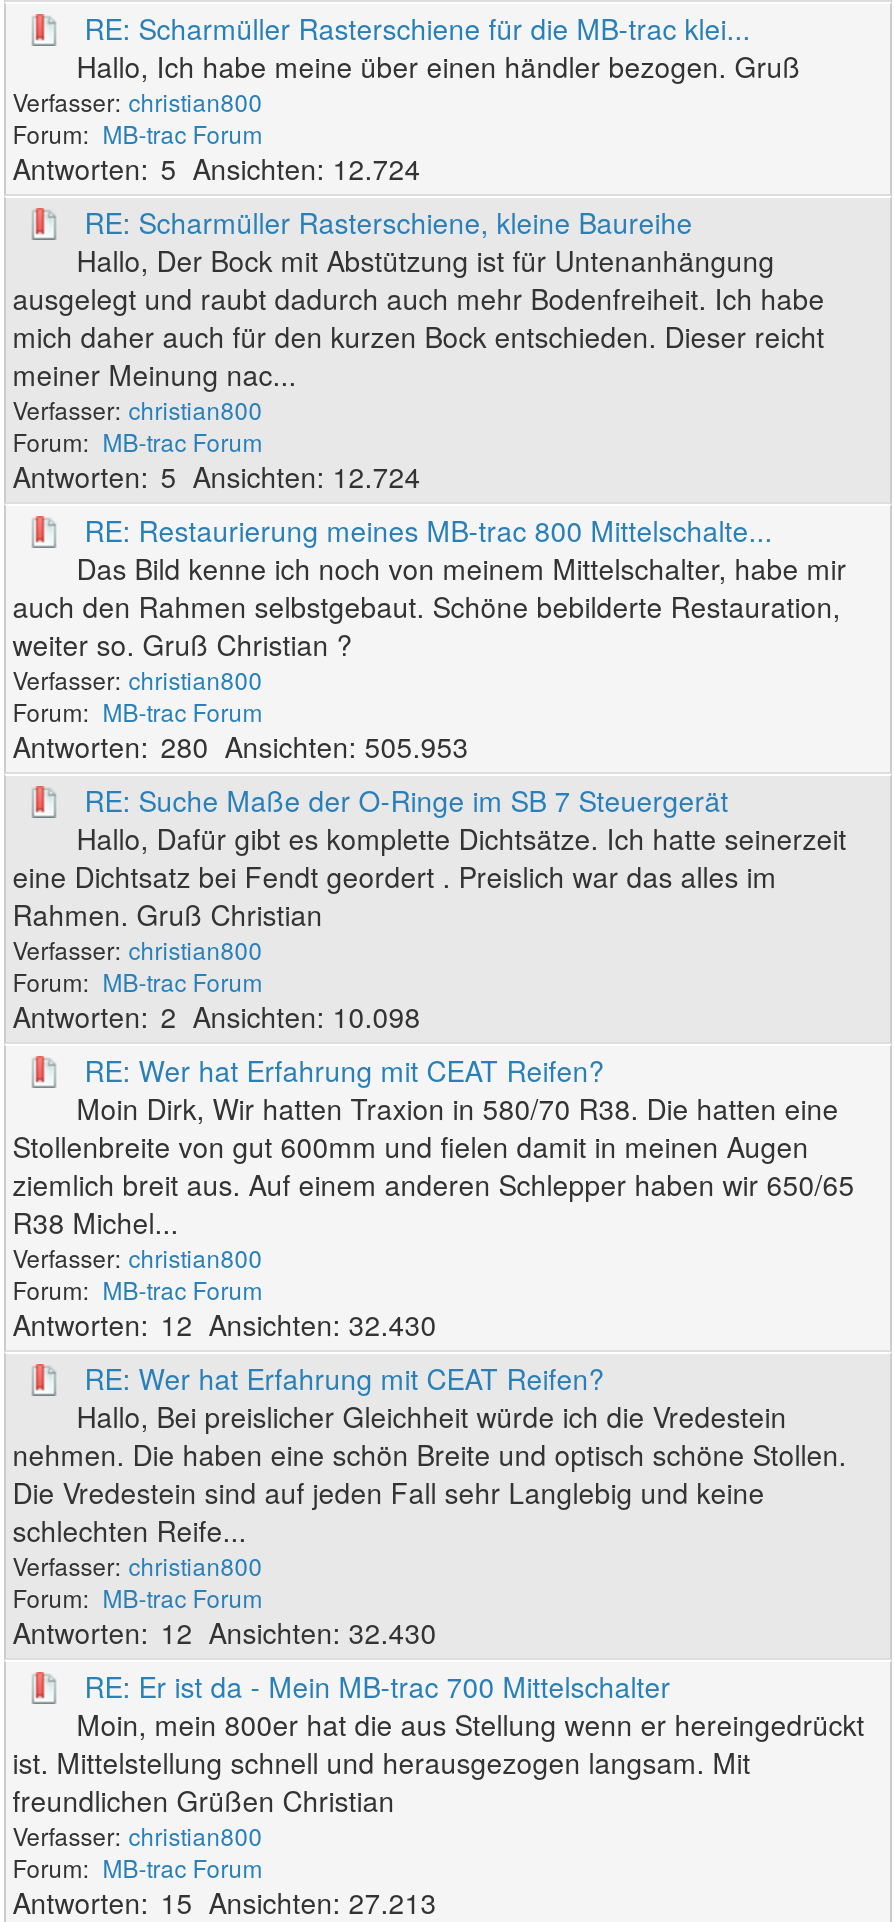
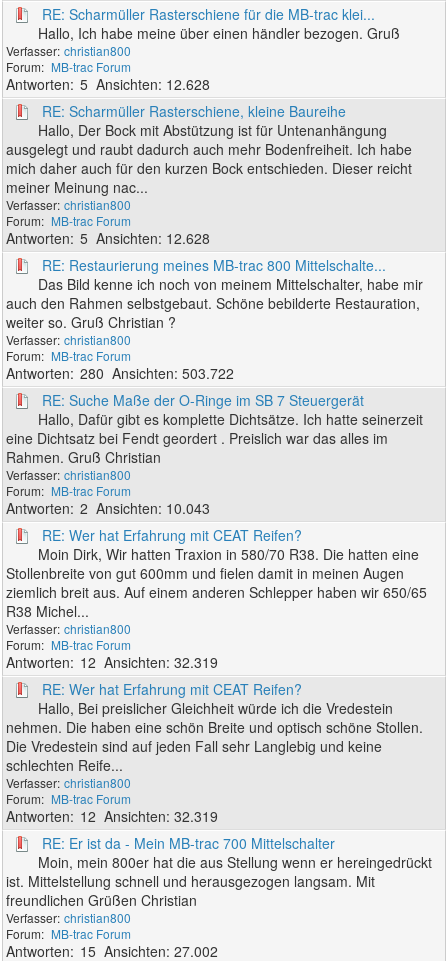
- 12.724
+ 12.628

- 12.724
+ 12.628

- 505.953
+ 503.722

- 10.098
+ 10.043

- 32.430
+ 32.319

- 32.430
+ 32.319

- 27.213
+ 27.002
